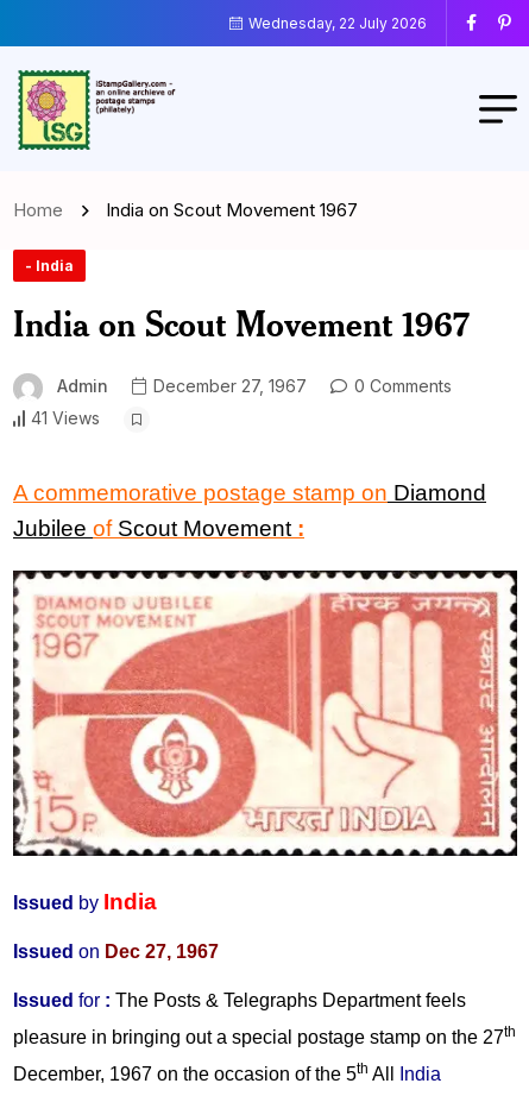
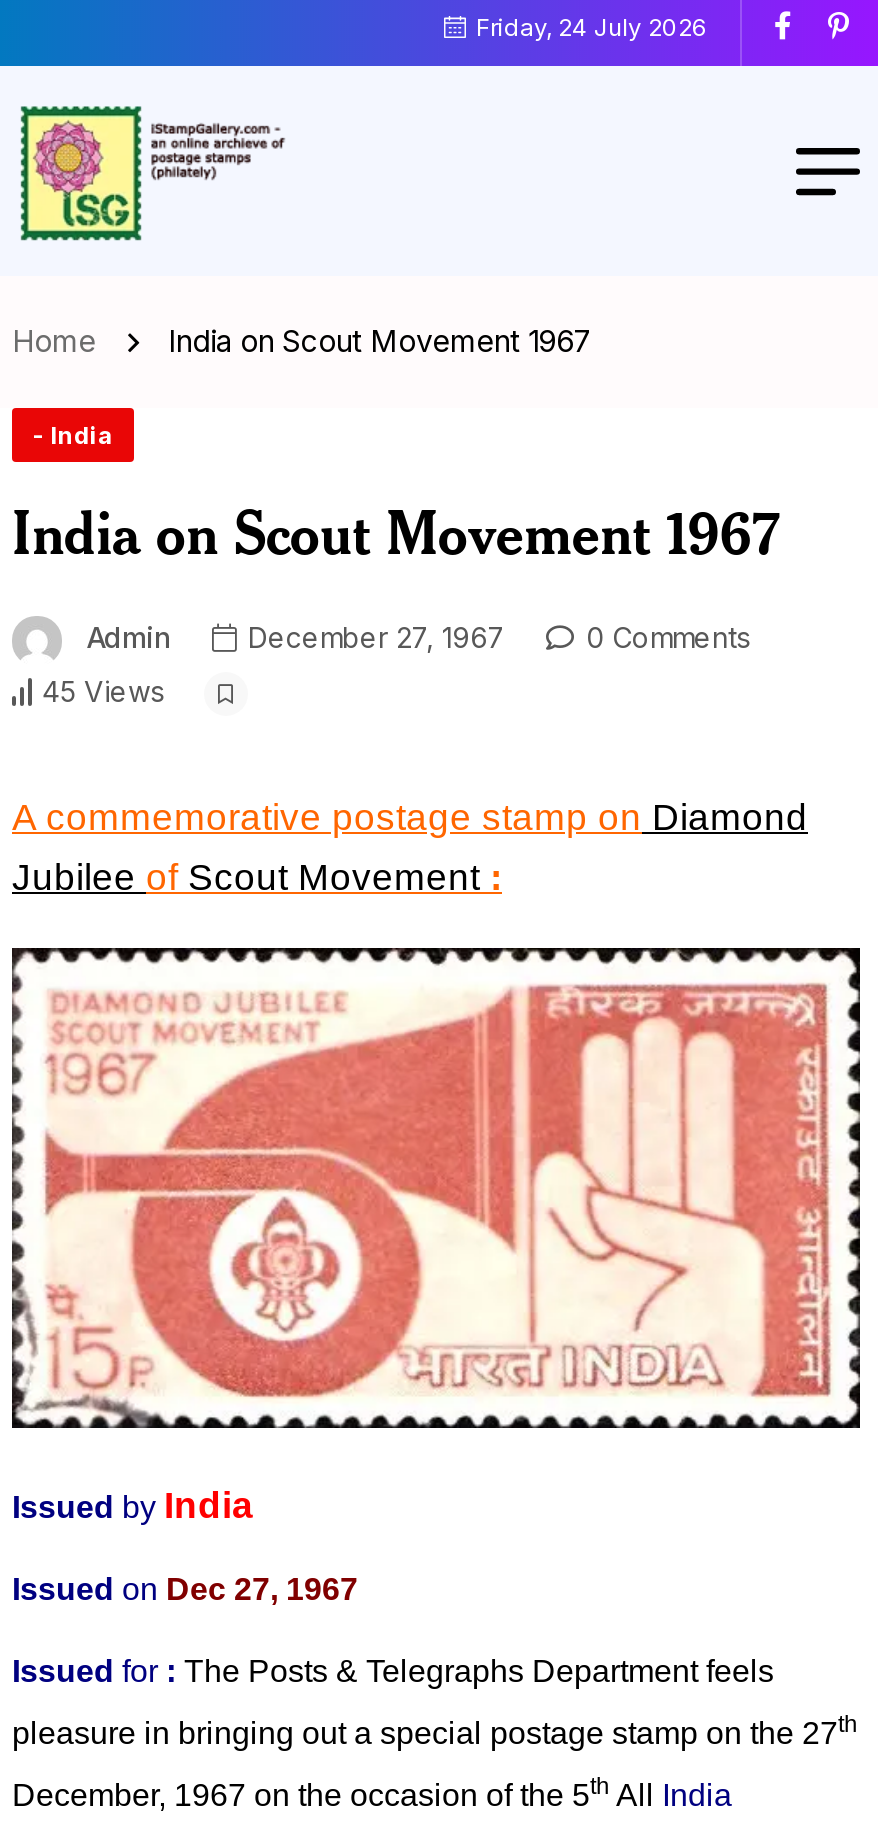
- Wednesday, 22 July 2026
+ Friday, 24 July 2026

- 41 Views
+ 45 Views
